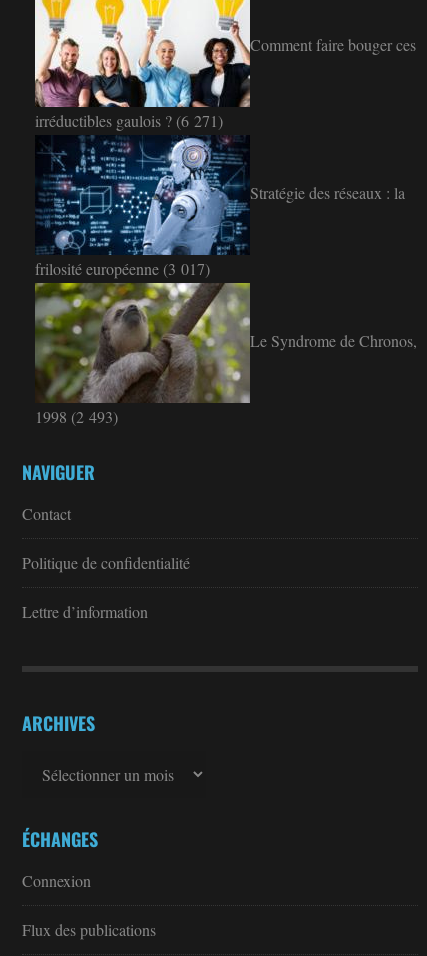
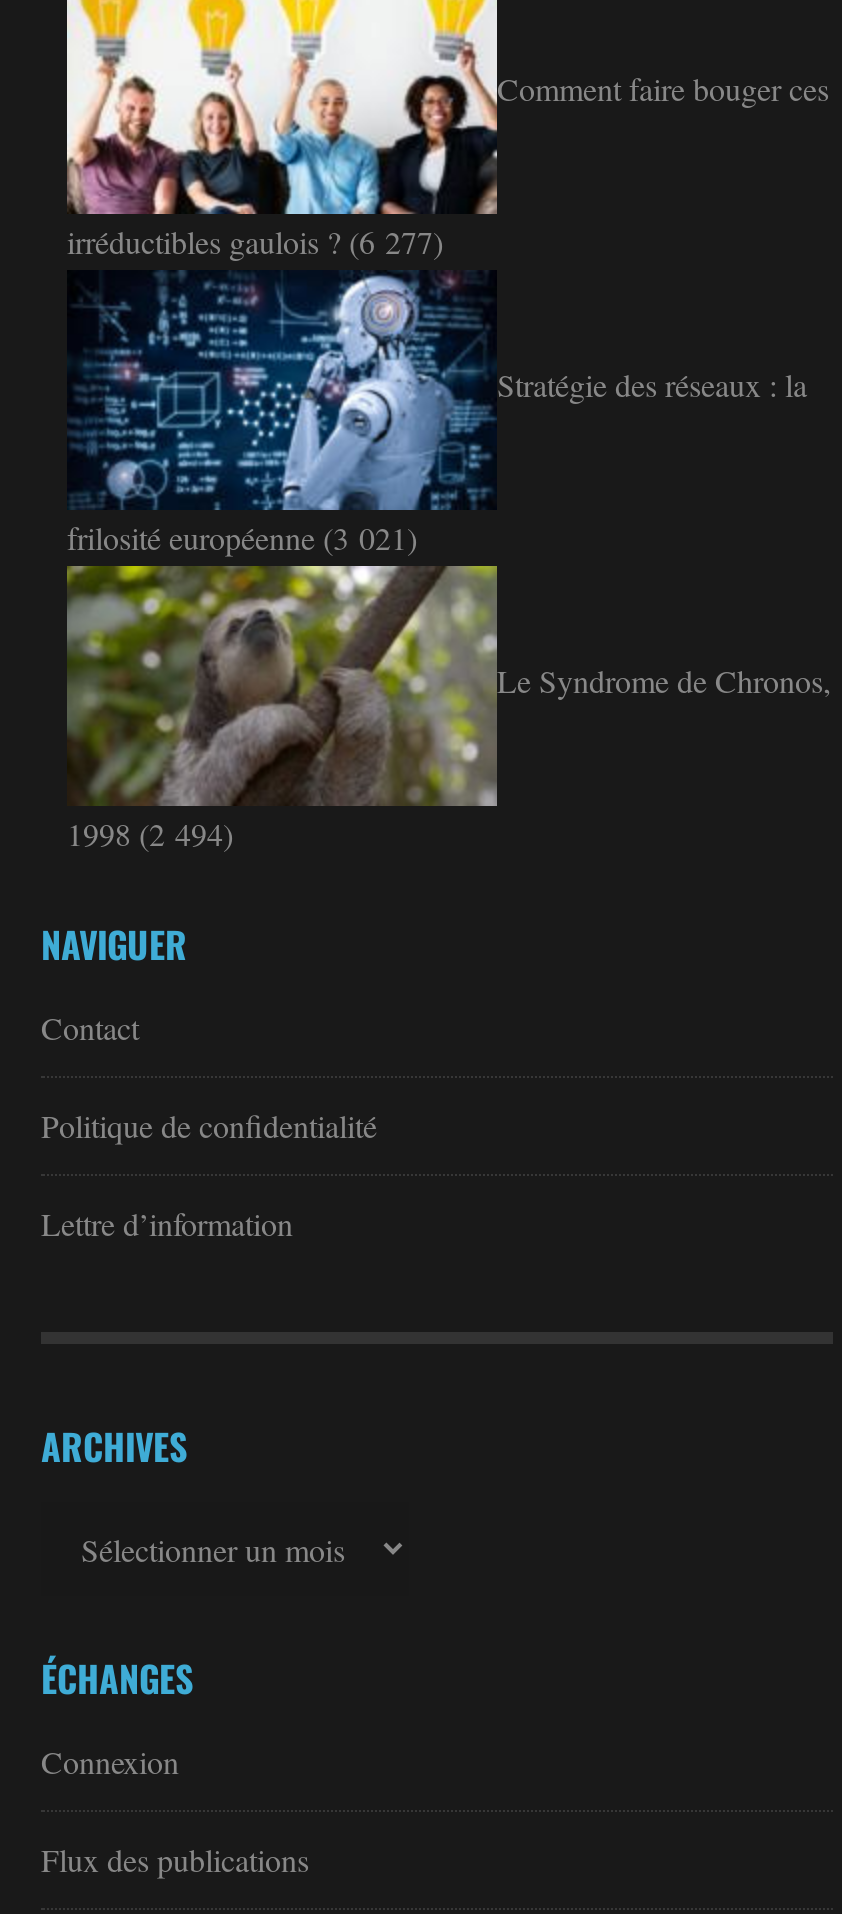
- irréductibles gaulois ? (6 271)
+ irréductibles gaulois ? (6 277)

- frilosité européenne (3 017)
+ frilosité européenne (3 021)

- 1998 (2 493)
+ 1998 (2 494)
